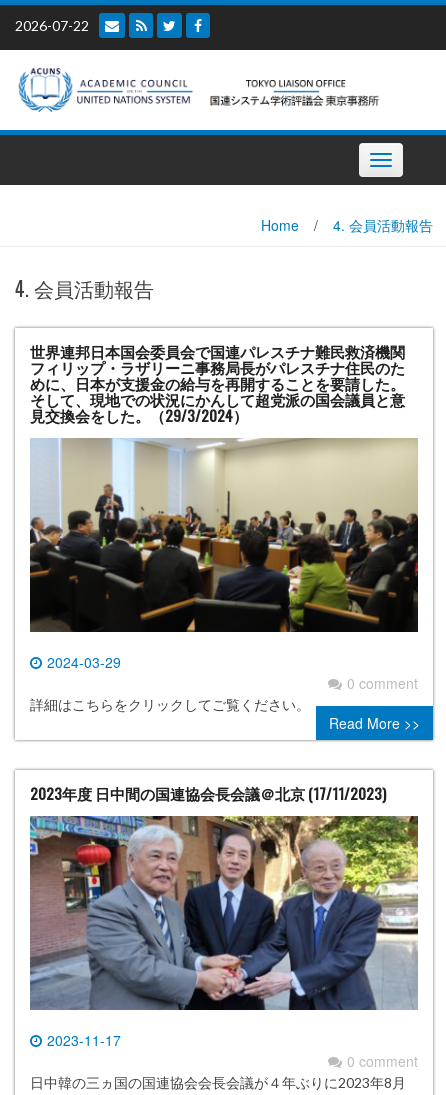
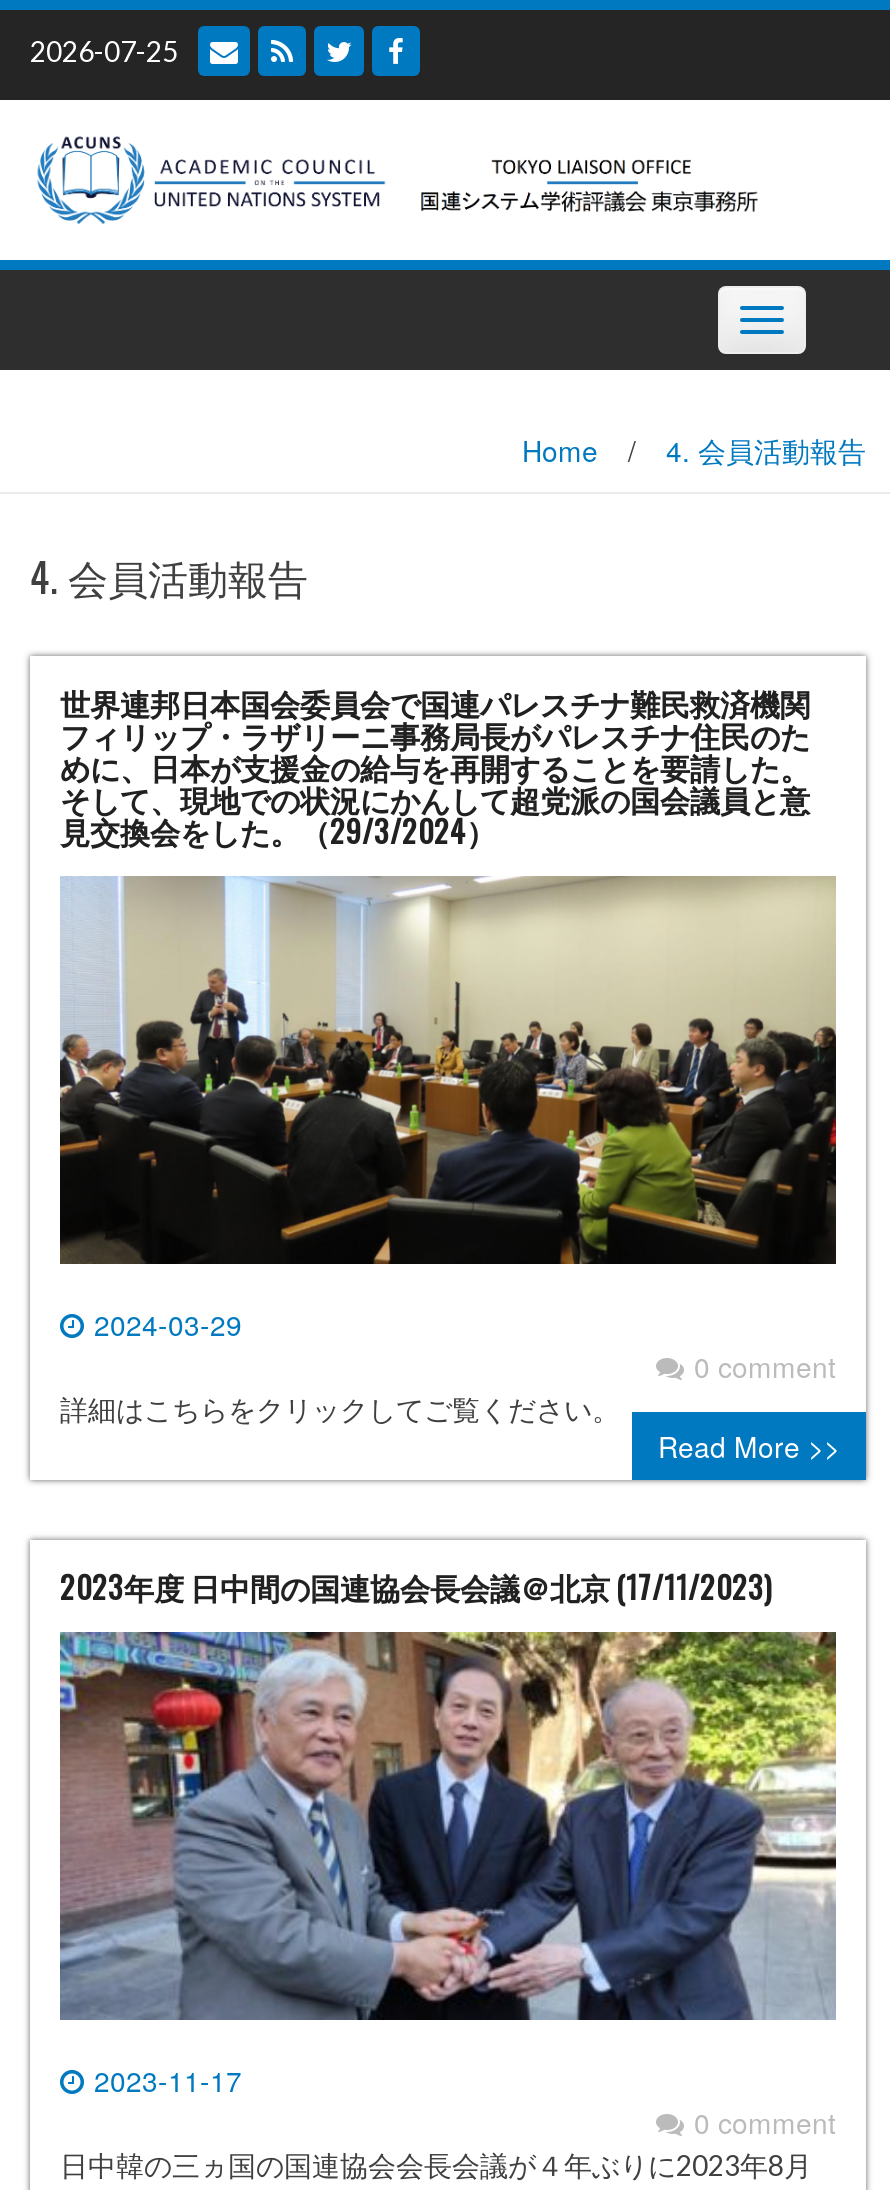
- 2026-07-22
+ 2026-07-25
